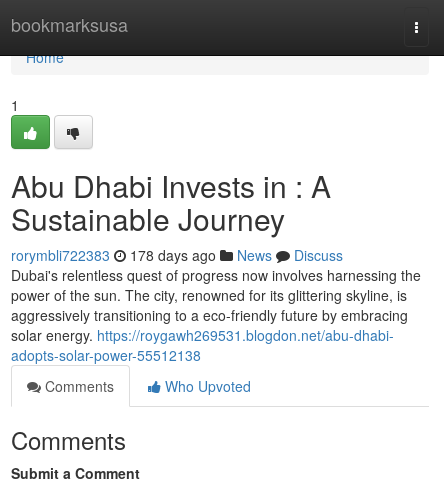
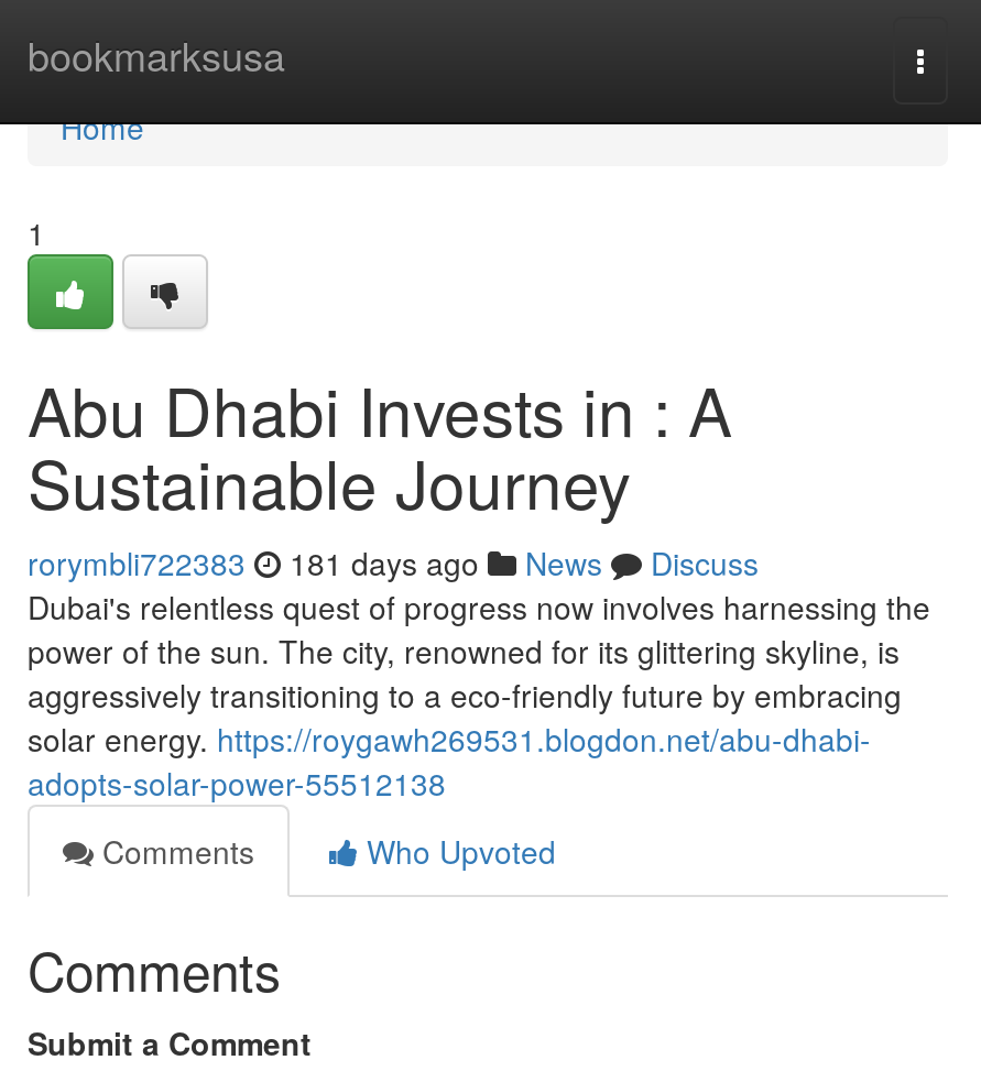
- rorymbli722383 178 days ago News Discuss
+ rorymbli722383 181 days ago News Discuss
